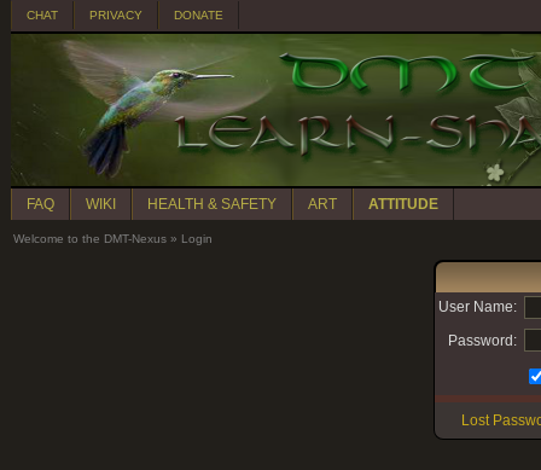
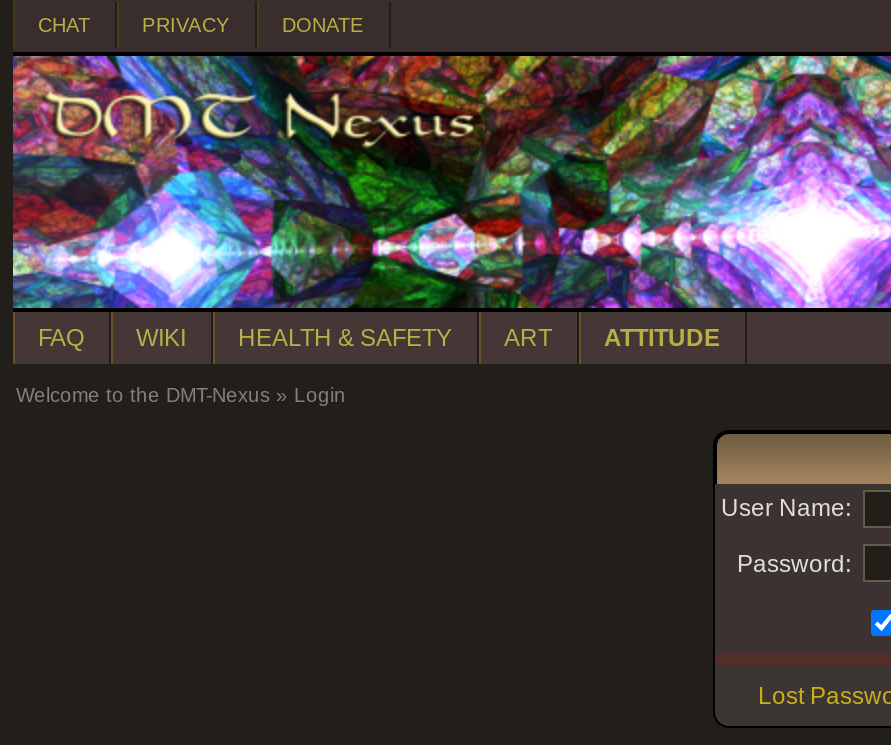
- [image]
+ [image]
